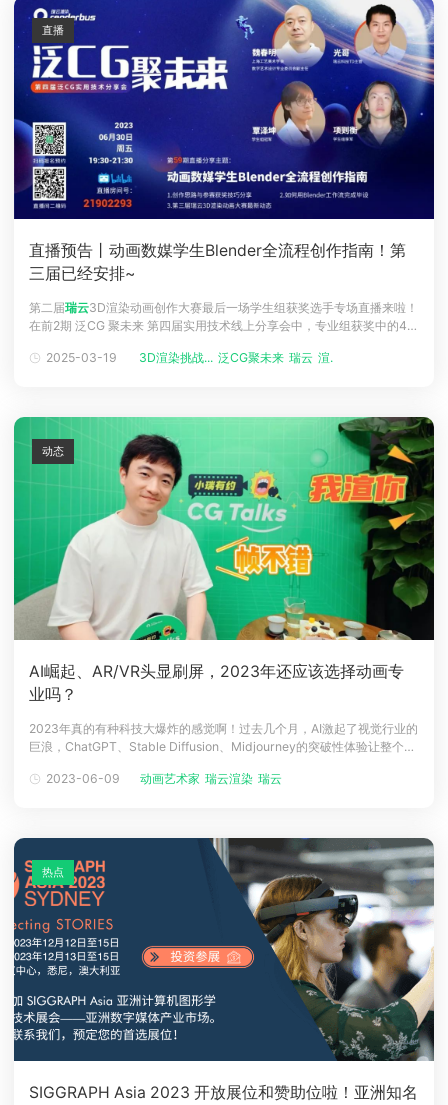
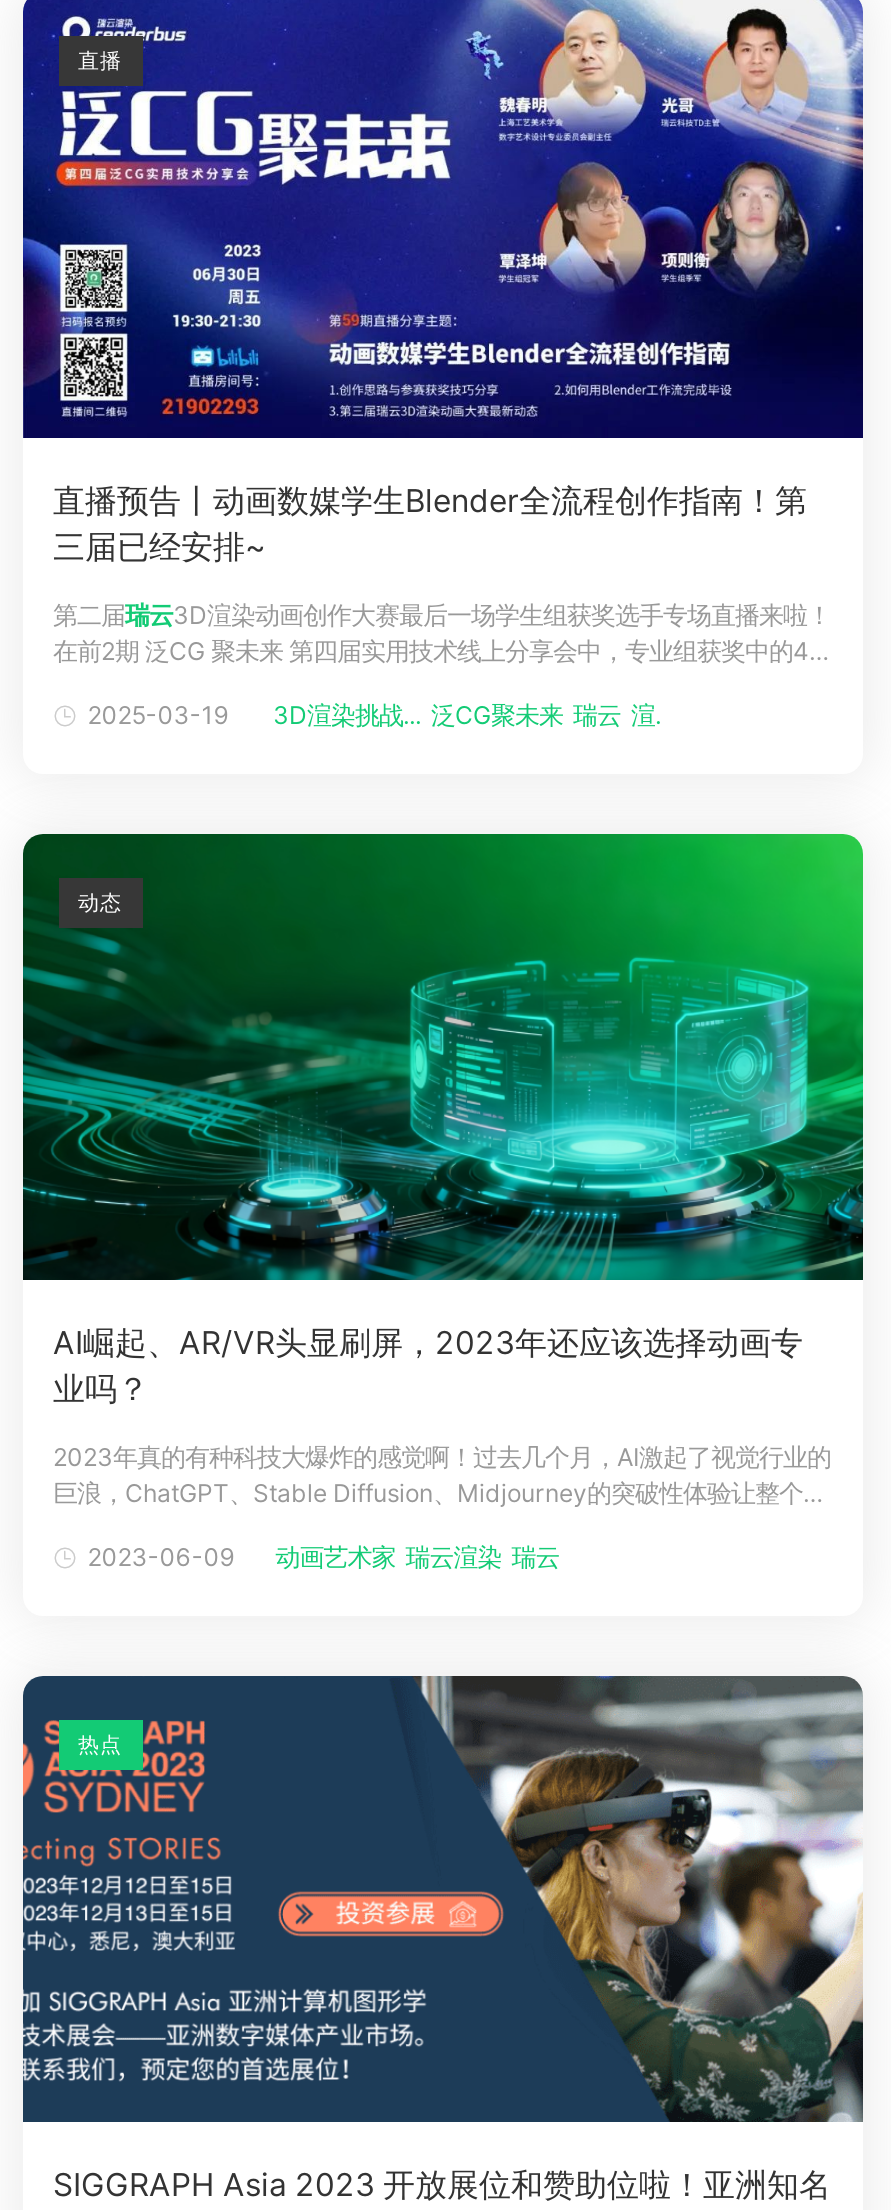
- [image]
+ [image]
